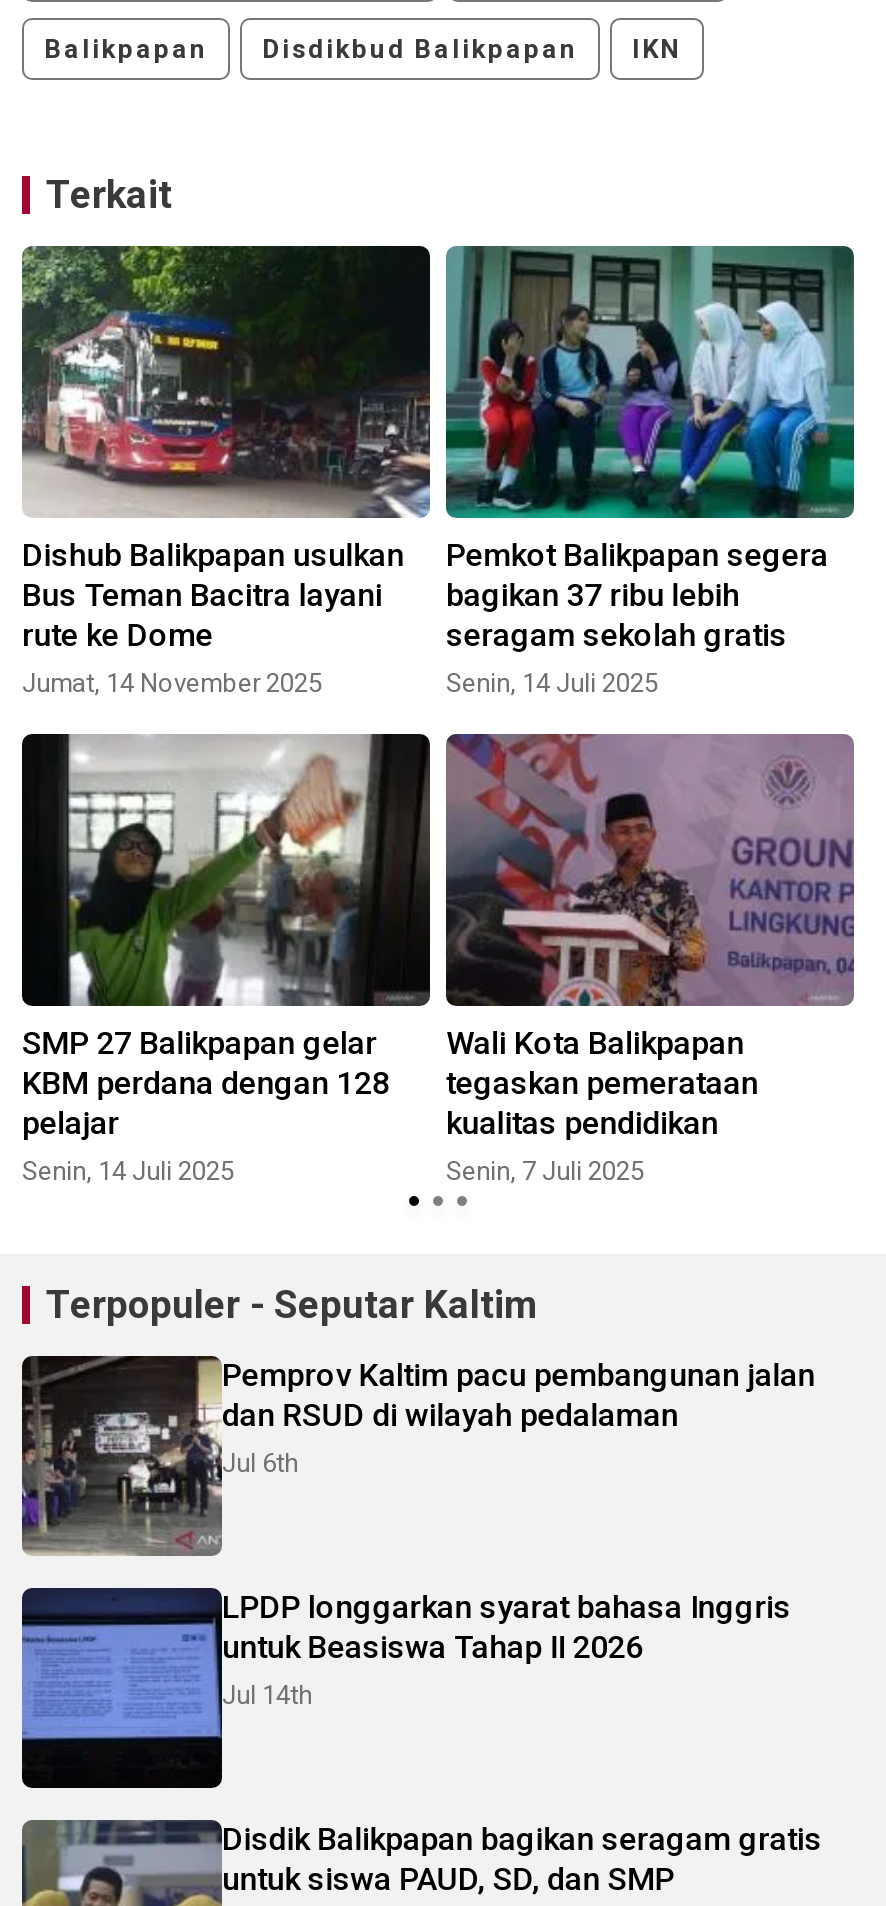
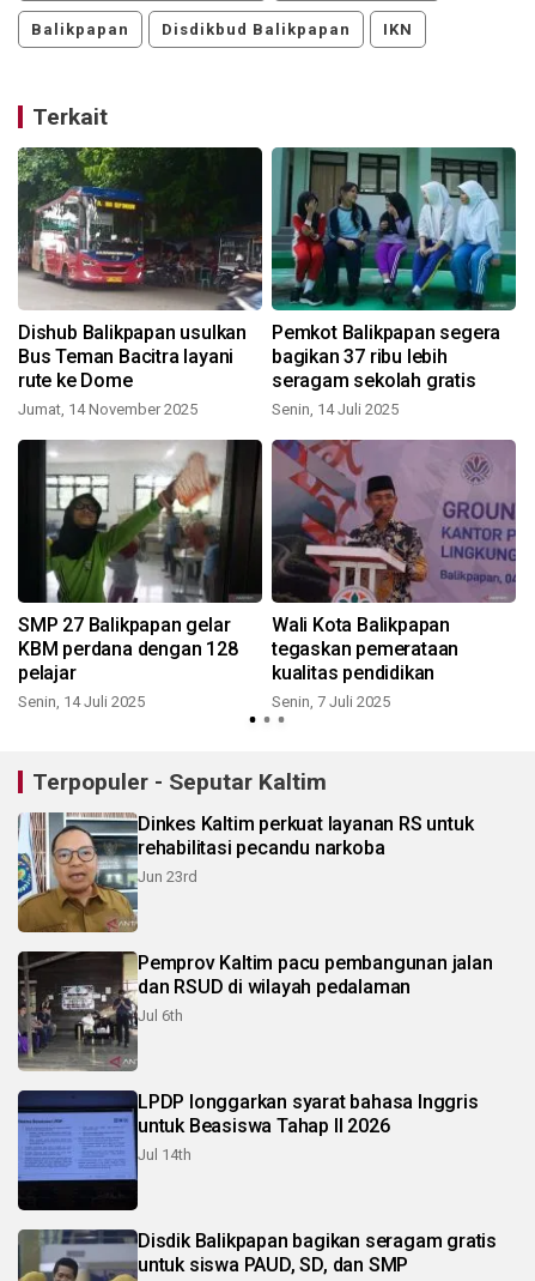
+ [image]
+ Dinkes Kaltim perkuat layanan RS untuk
+ rehabilitasi pecandu narkoba
+ Jun 23rd
